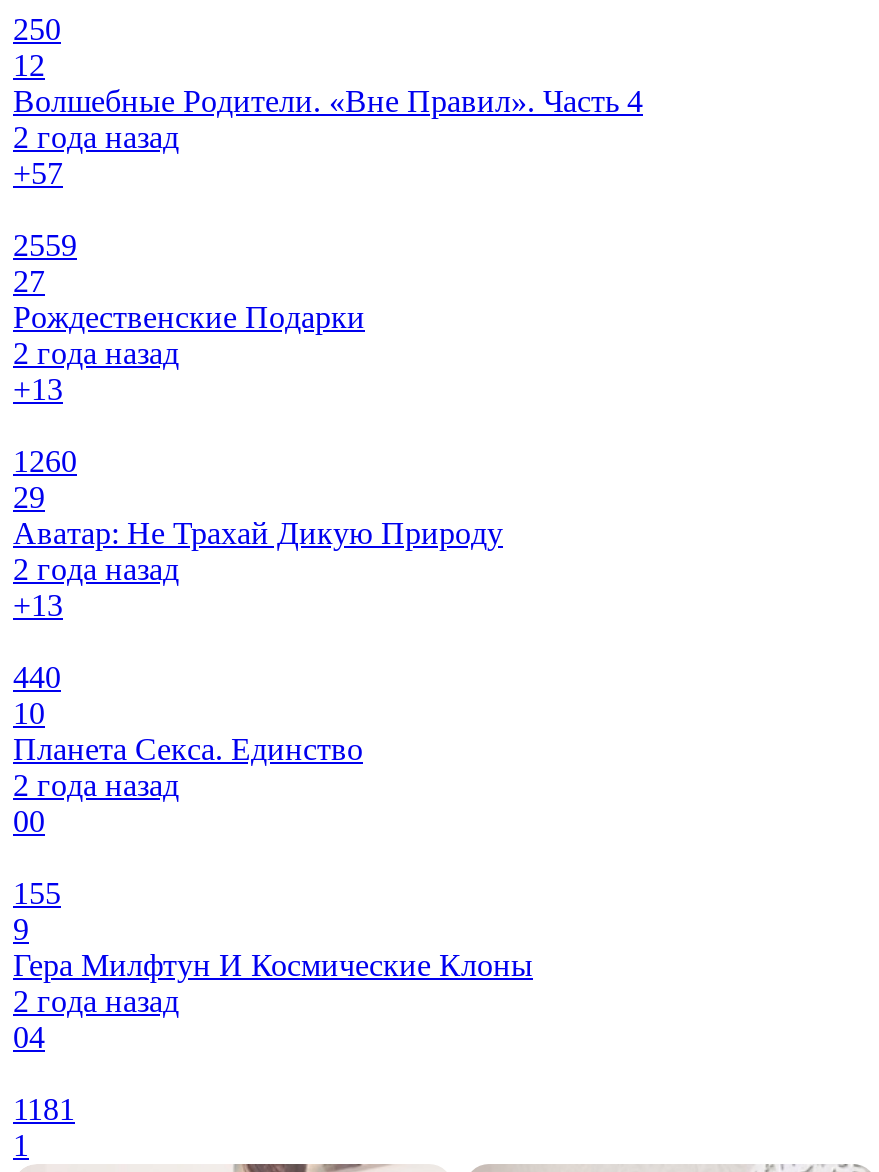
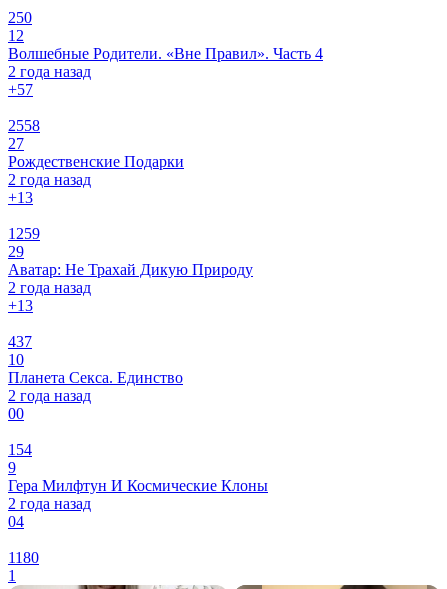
- 2559
+ 2558

- 1260
+ 1259

- 440
+ 437

- 155
+ 154

- 1181
+ 1180
